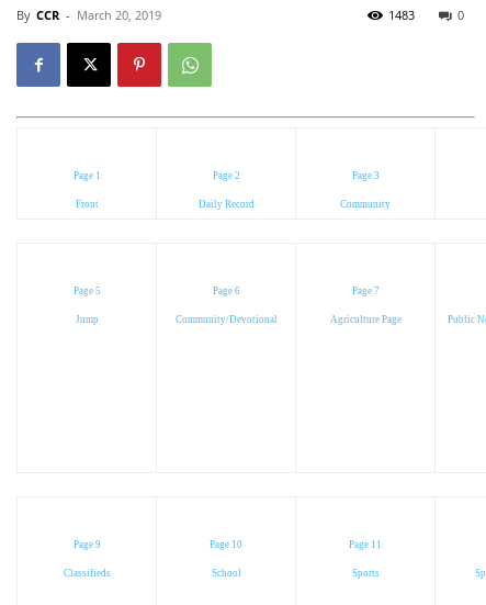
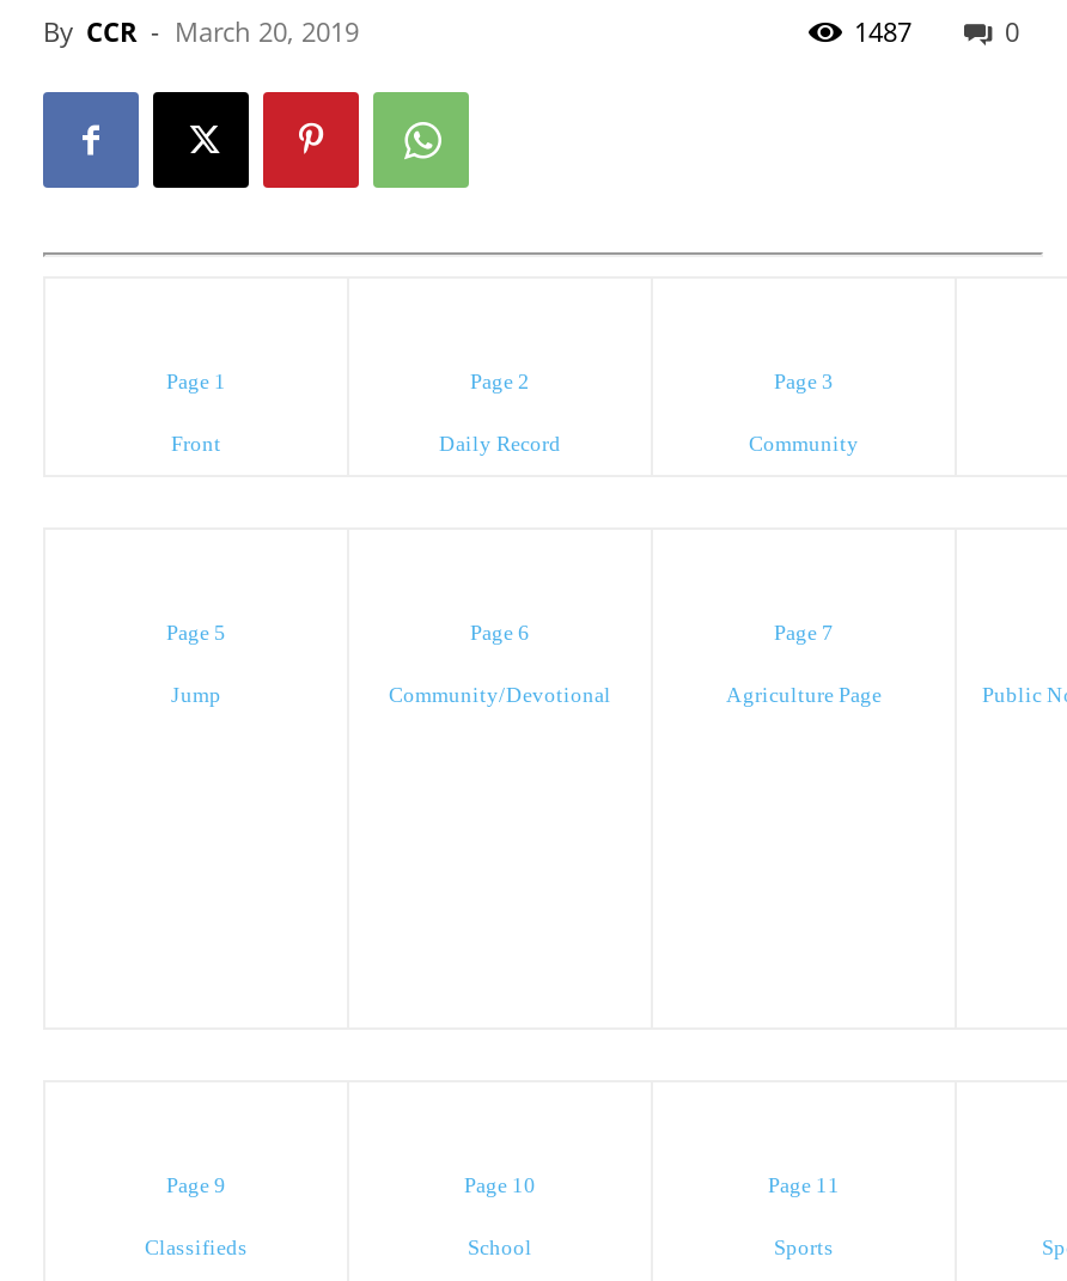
- 1483
+ 1487
